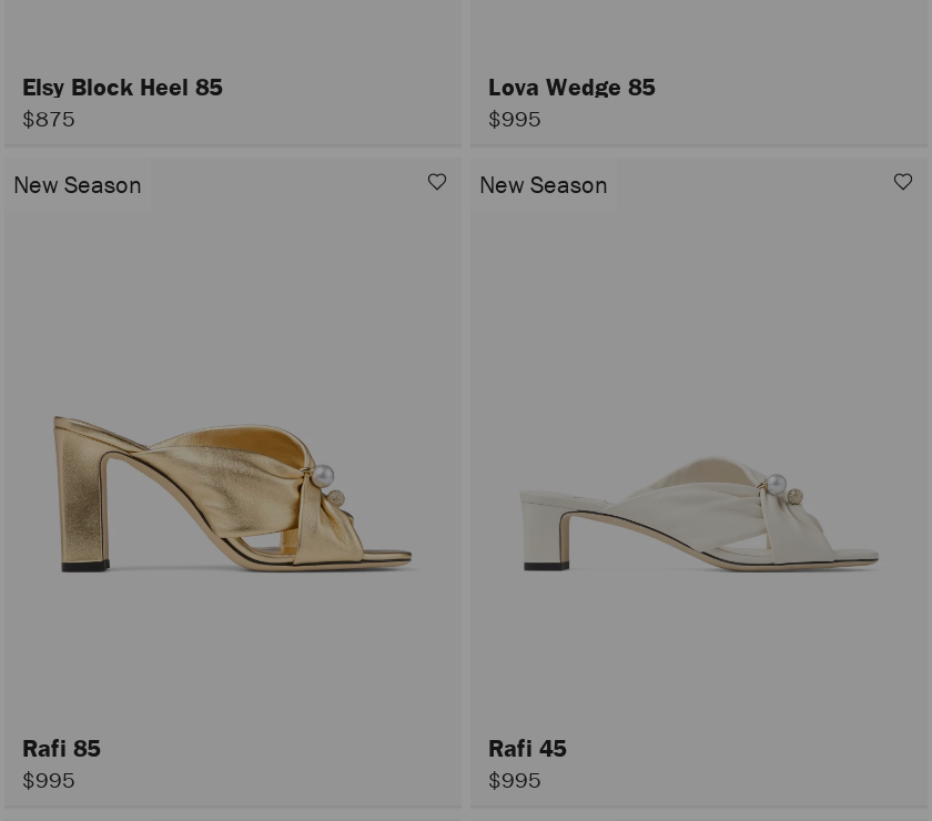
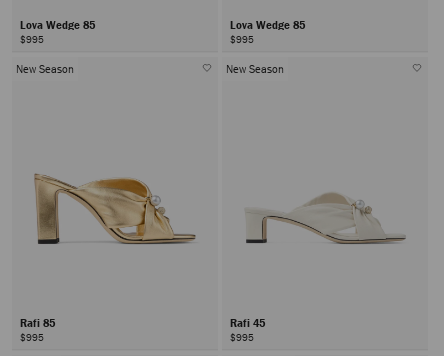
- Elsy Block Heel 85
- $875
+ Lova Wedge 85
+ $995
